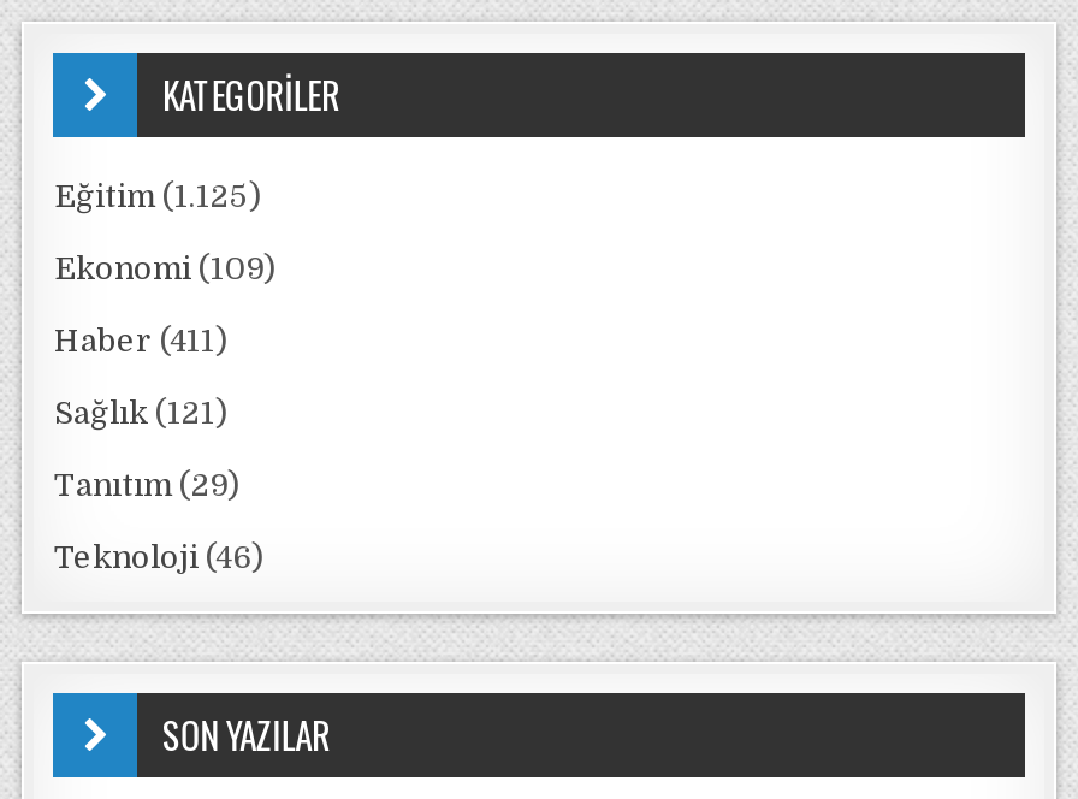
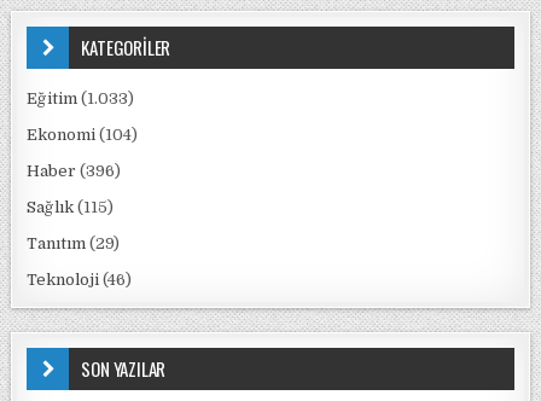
- Eğitim (1.125)
+ Eğitim (1.033)

- Ekonomi (109)
+ Ekonomi (104)

- Haber (411)
+ Haber (396)

- Sağlık (121)
+ Sağlık (115)
